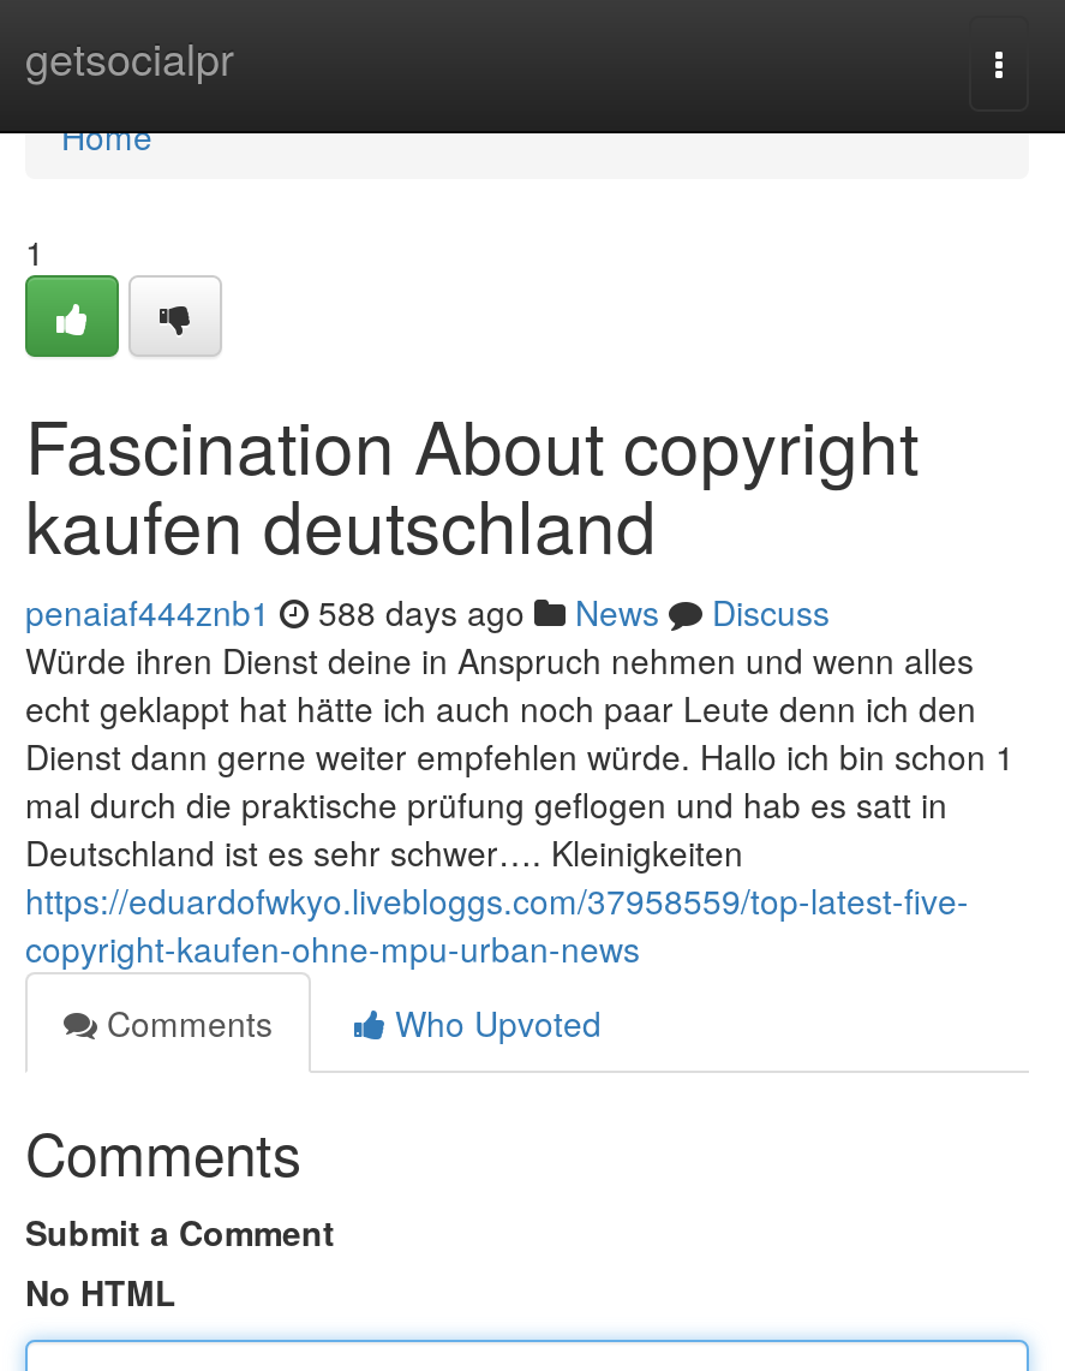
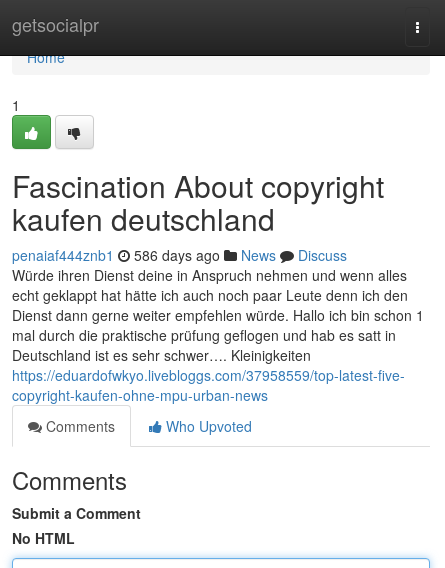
- penaiaf444znb1 588 days ago News Discuss
+ penaiaf444znb1 586 days ago News Discuss
